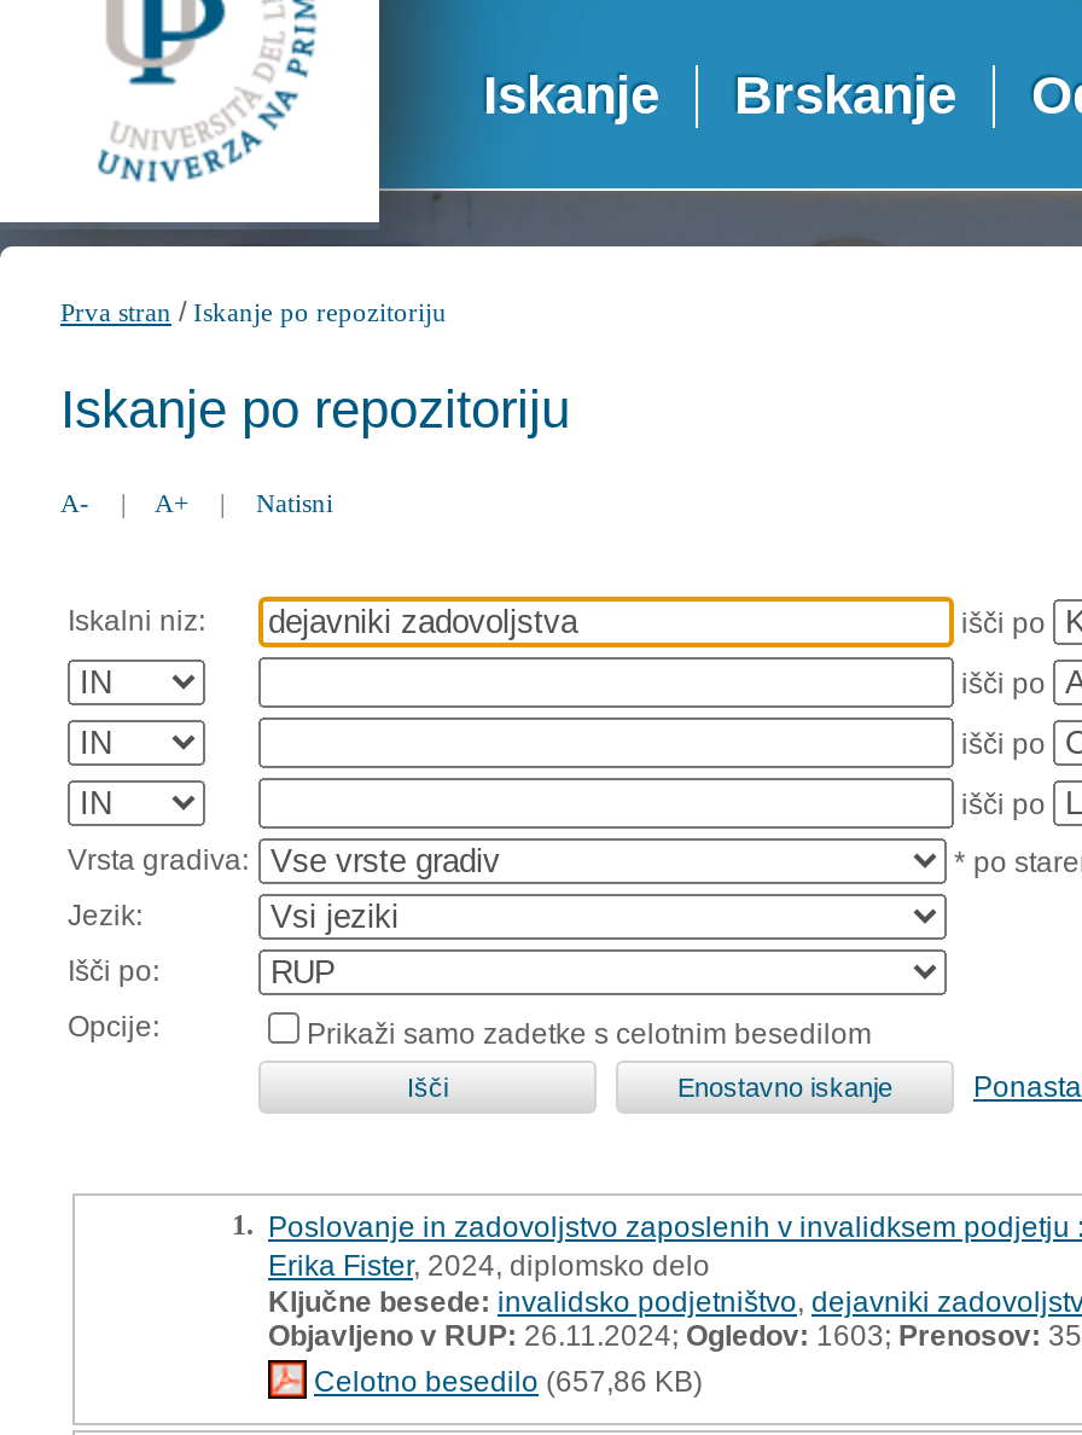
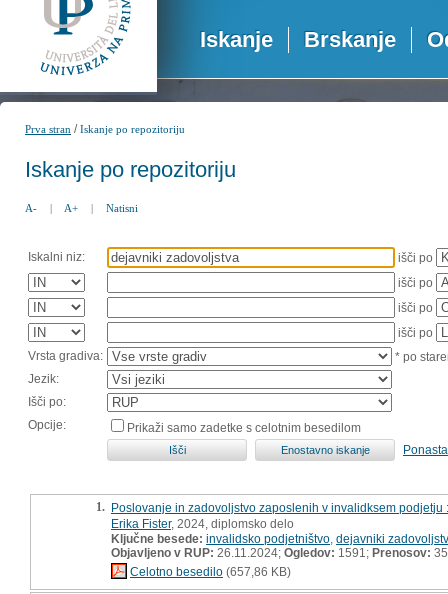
- Objavljeno v RUP:26.11.2024;Ogledov:1603;Prenosov:35
+ Objavljeno v RUP:26.11.2024;Ogledov:1591;Prenosov:35
